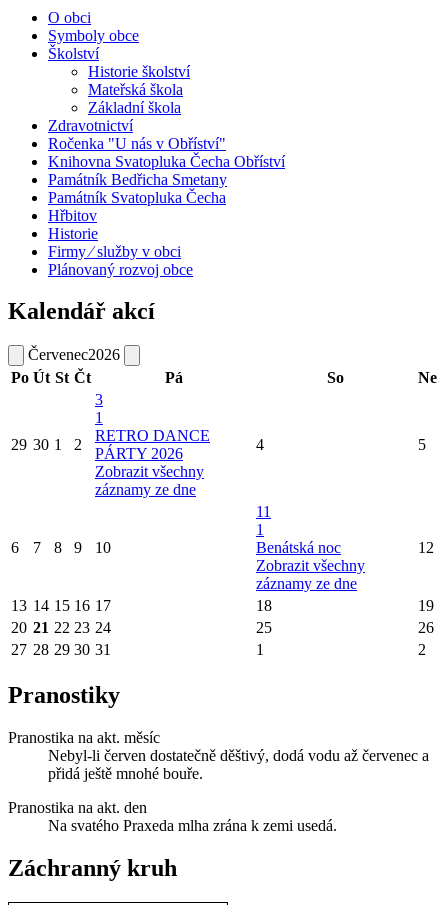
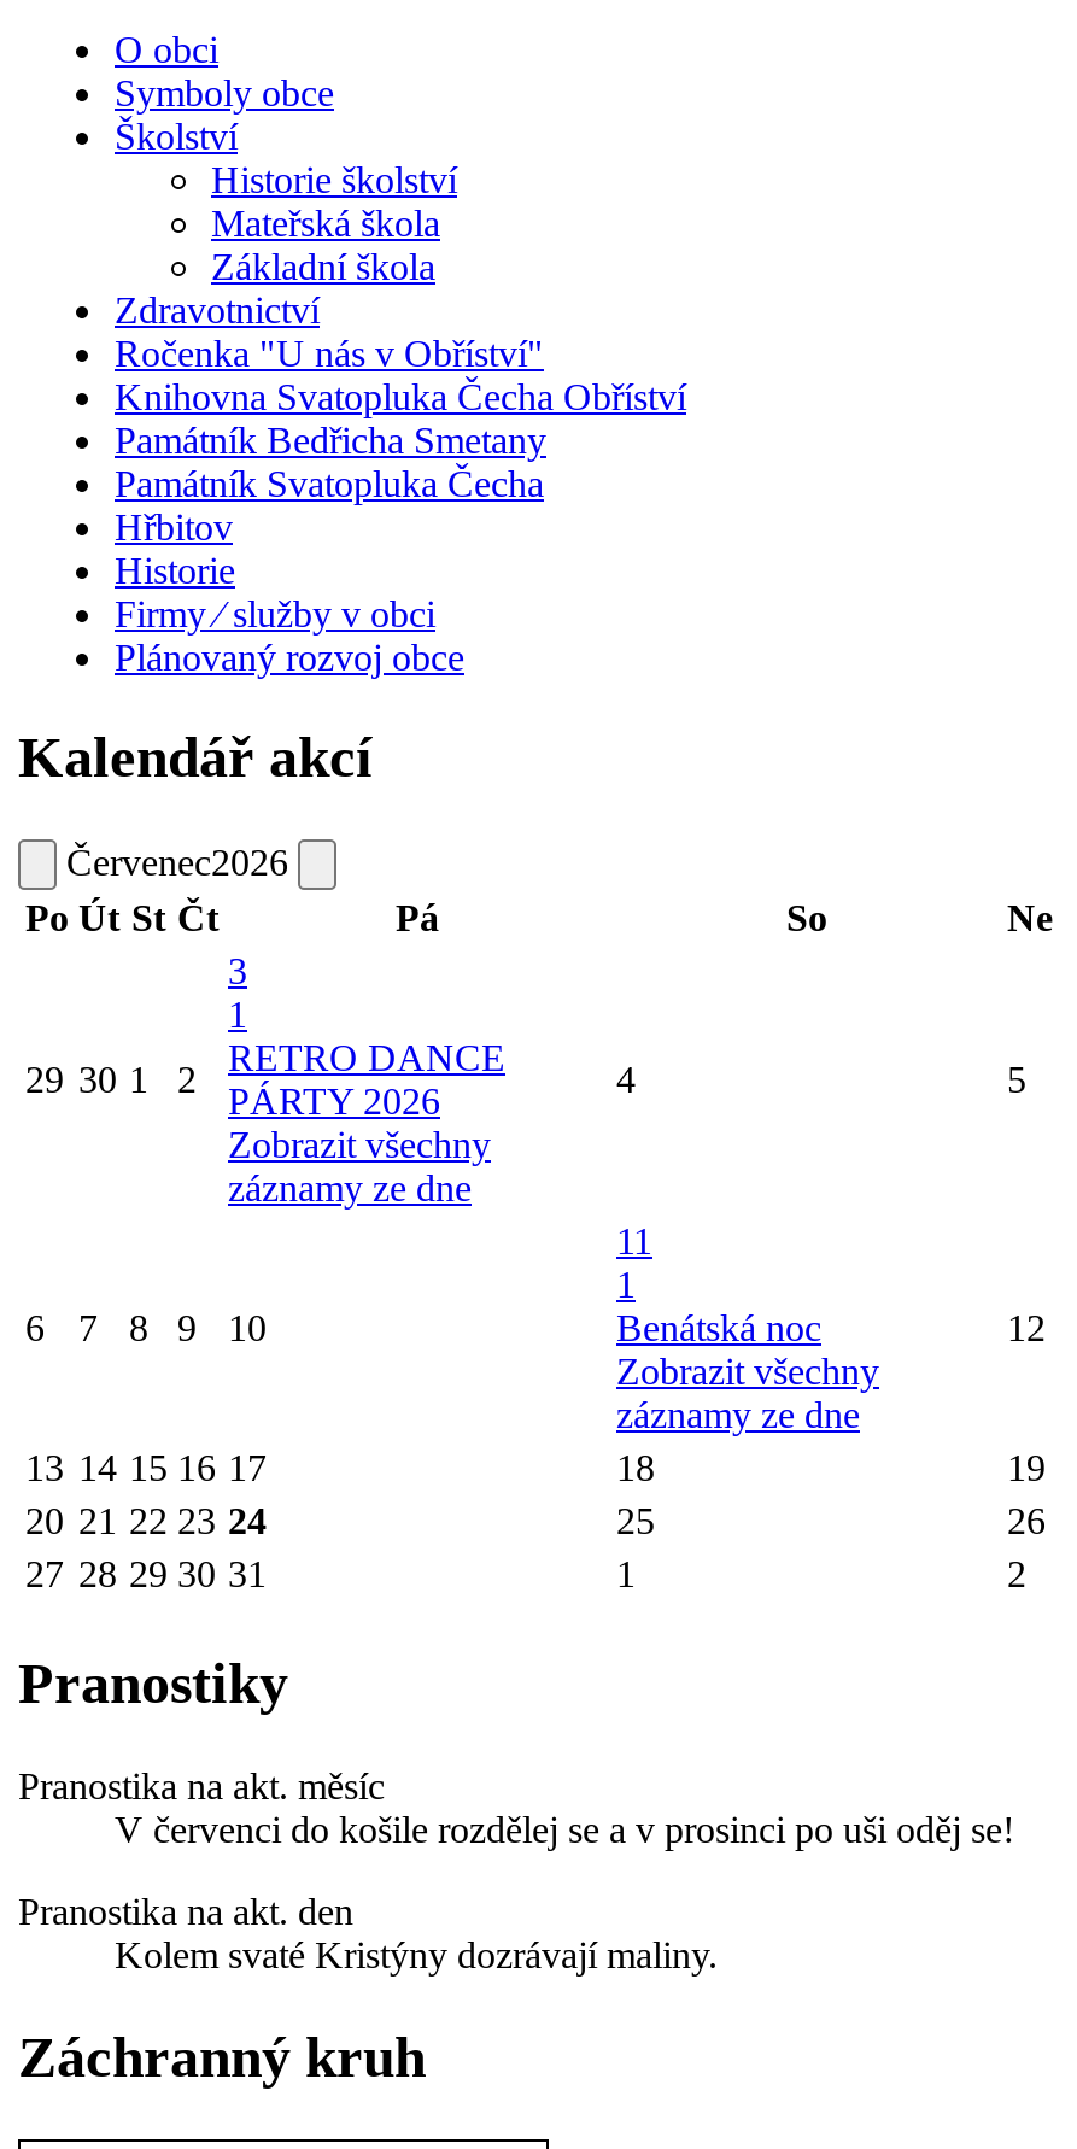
- Nebyl-li červen dostatečně děštivý, dodá vodu až červenec a
- přidá ještě mnohé bouře.
+ V červenci do košile rozdělej se a v prosinci po uši oděj se!

- Na svatého Praxeda mlha zrána k zemi usedá.
+ Kolem svaté Kristýny dozrávají maliny.
